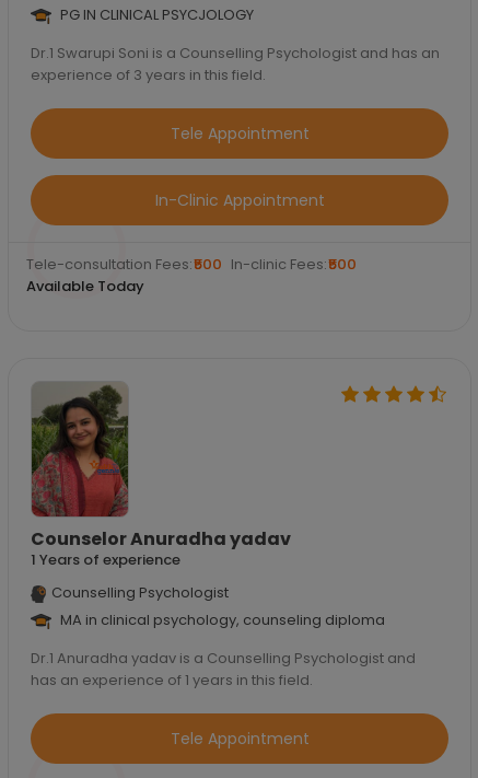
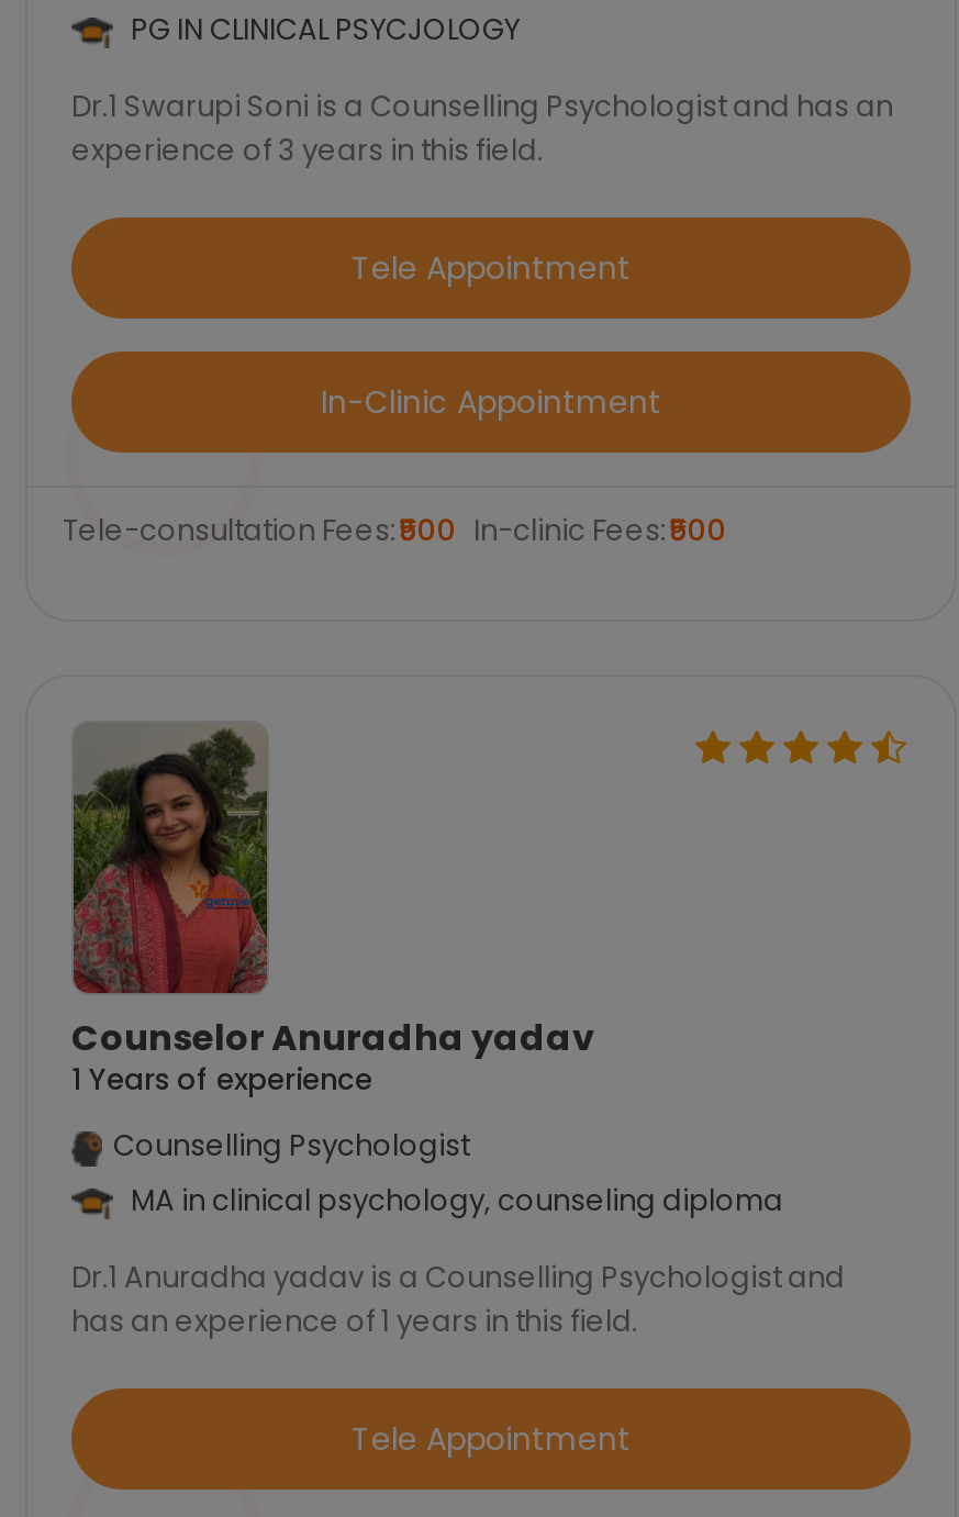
- Available Today
